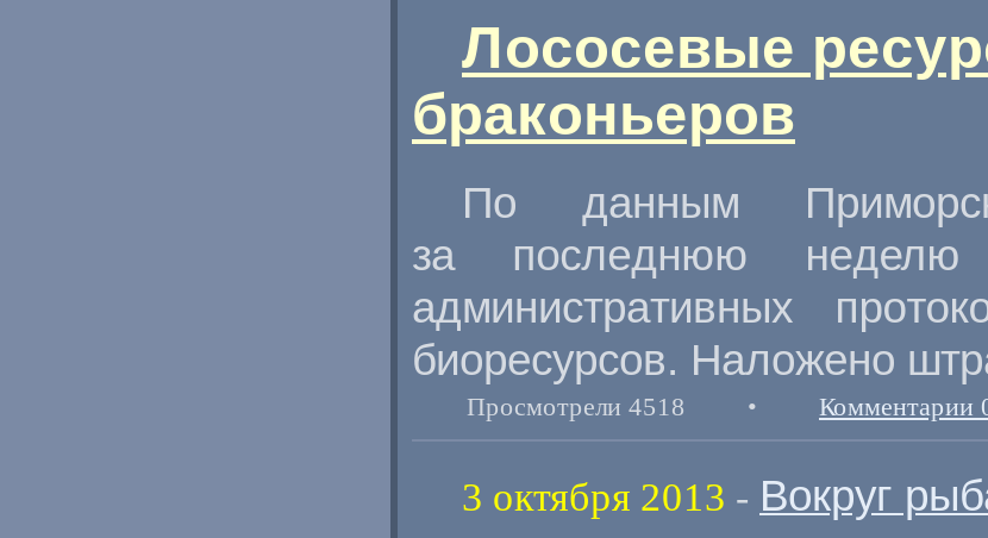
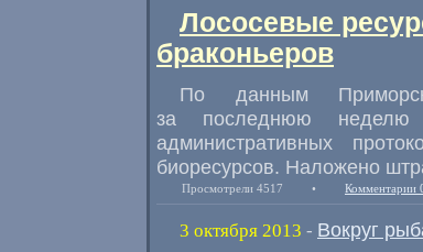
- Просмотрели 4518
+ Просмотрели 4517
